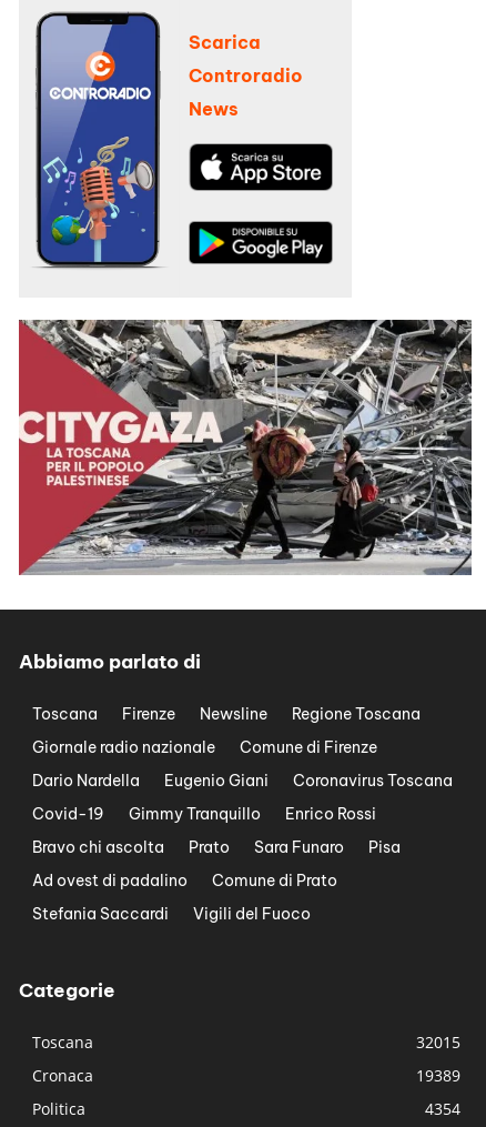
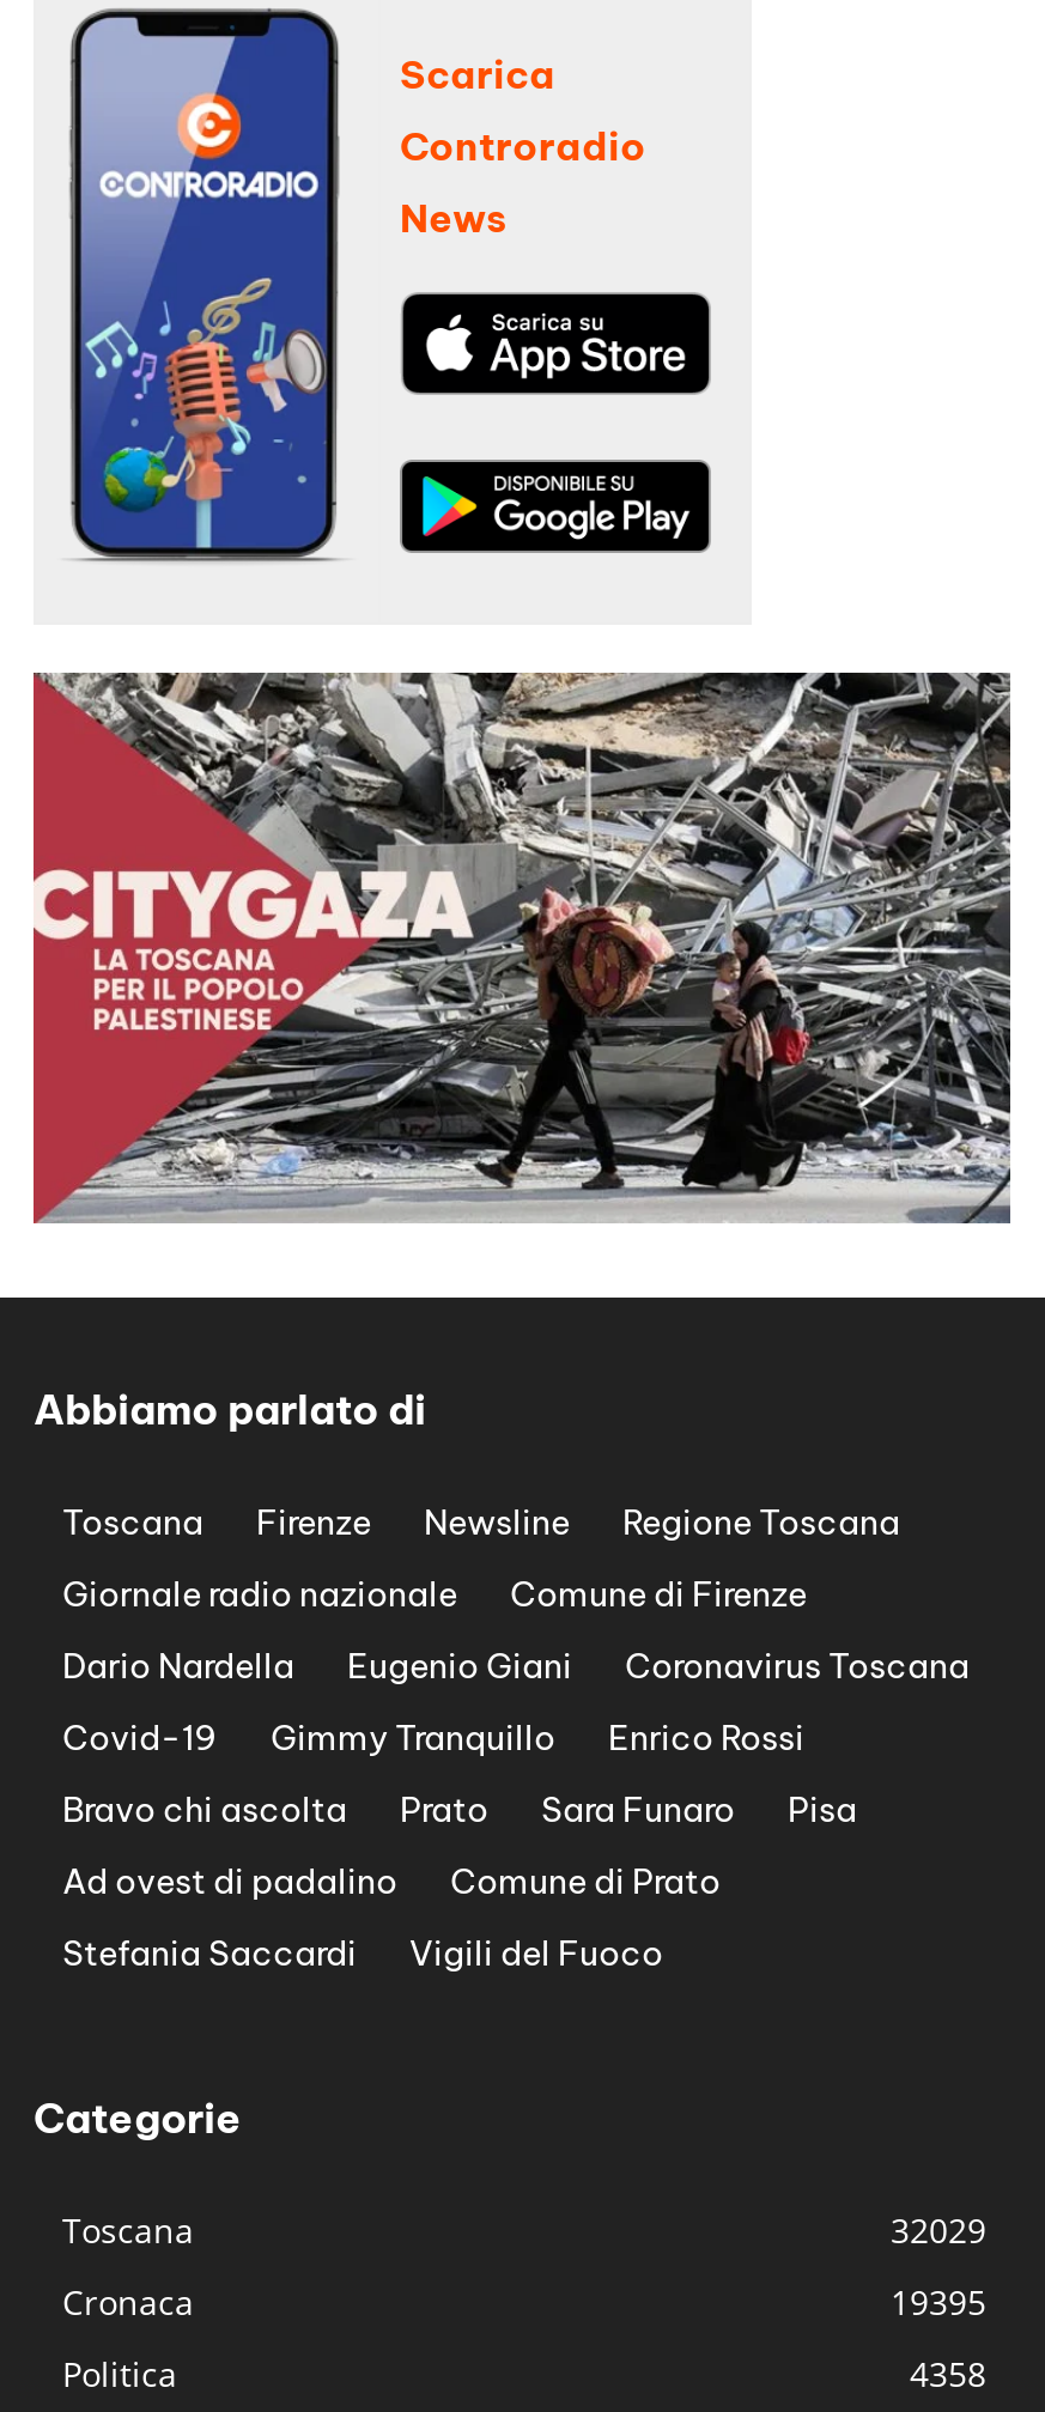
- 32015
+ 32029

- 19389
+ 19395

- 4354
+ 4358
